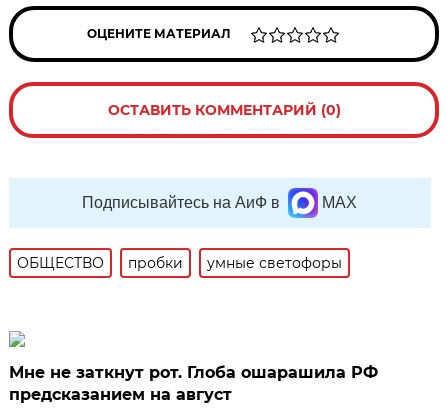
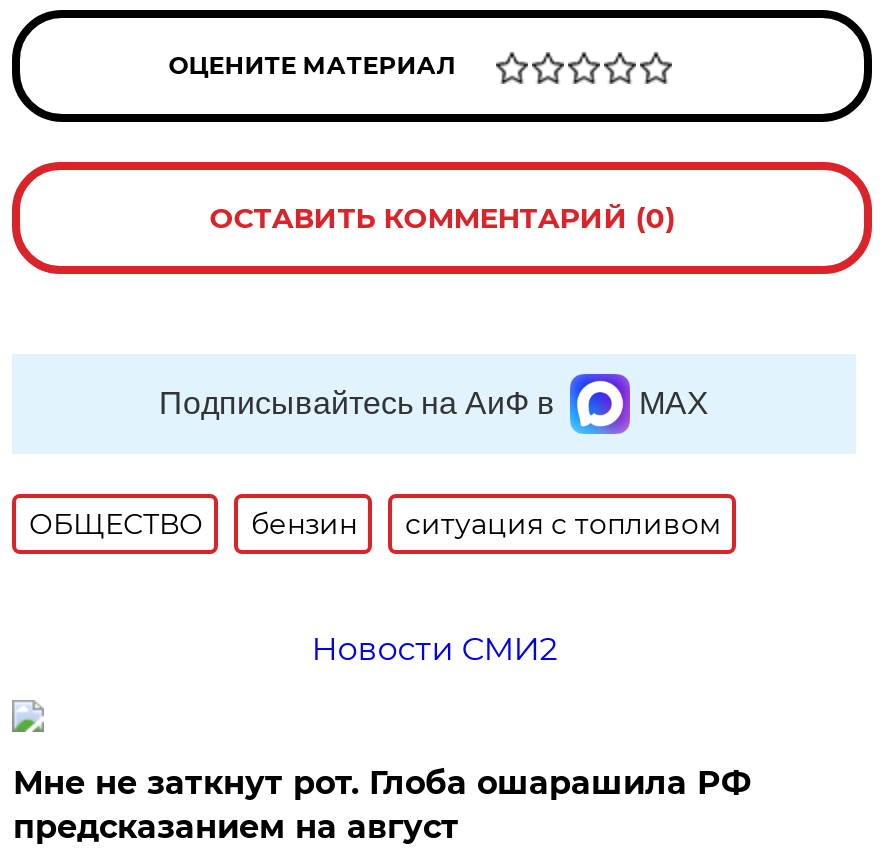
- пробки
- умные светофоры
+ бензин
+ ситуация с топливом
+ Новости СМИ2
